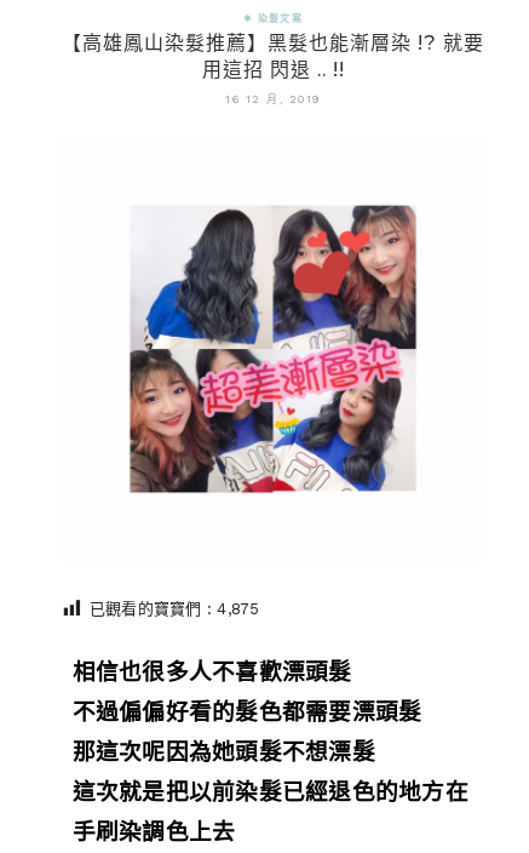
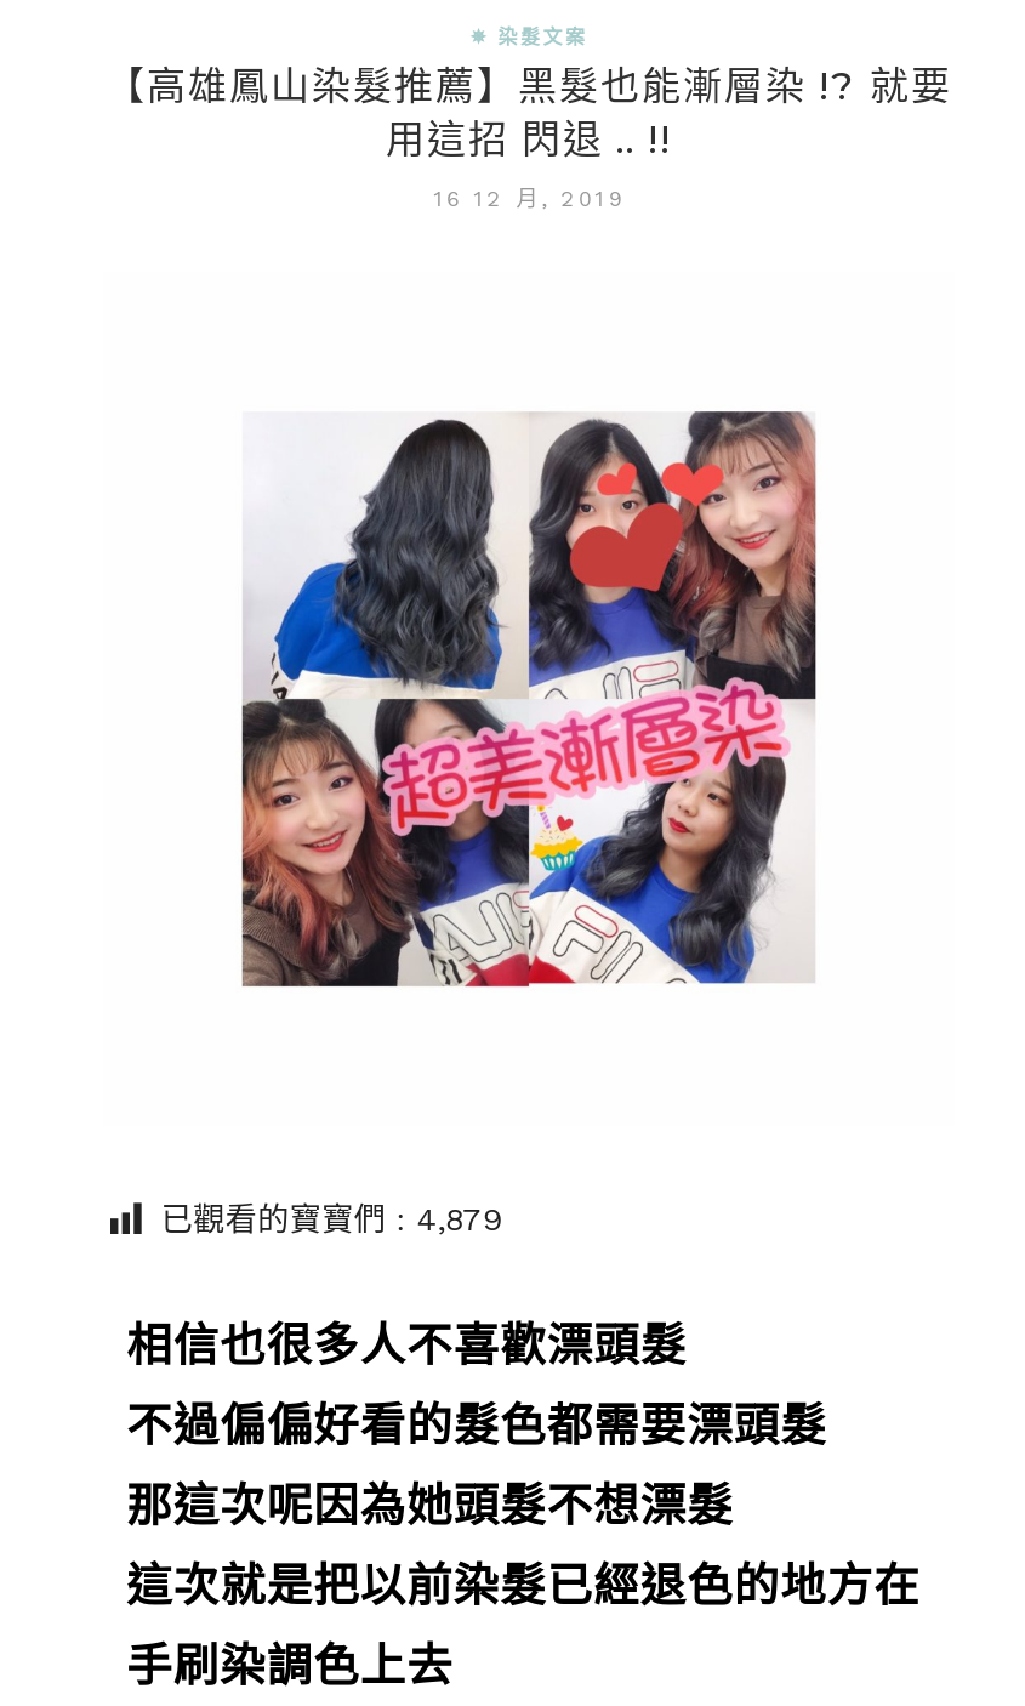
- 已觀看的寶寶們 : 4,875
+ 已觀看的寶寶們 : 4,879
